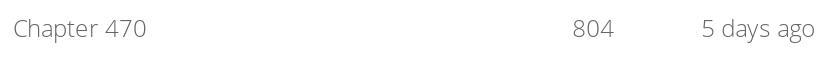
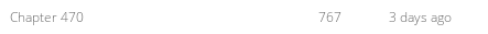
- 804
+ 767

- 5 days ago
+ 3 days ago
